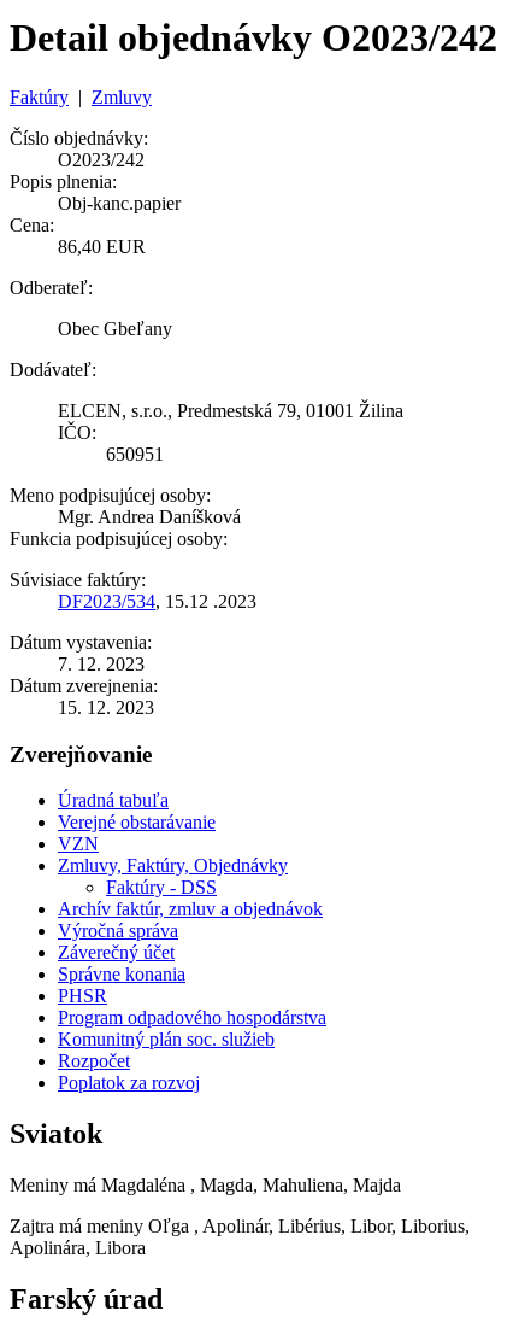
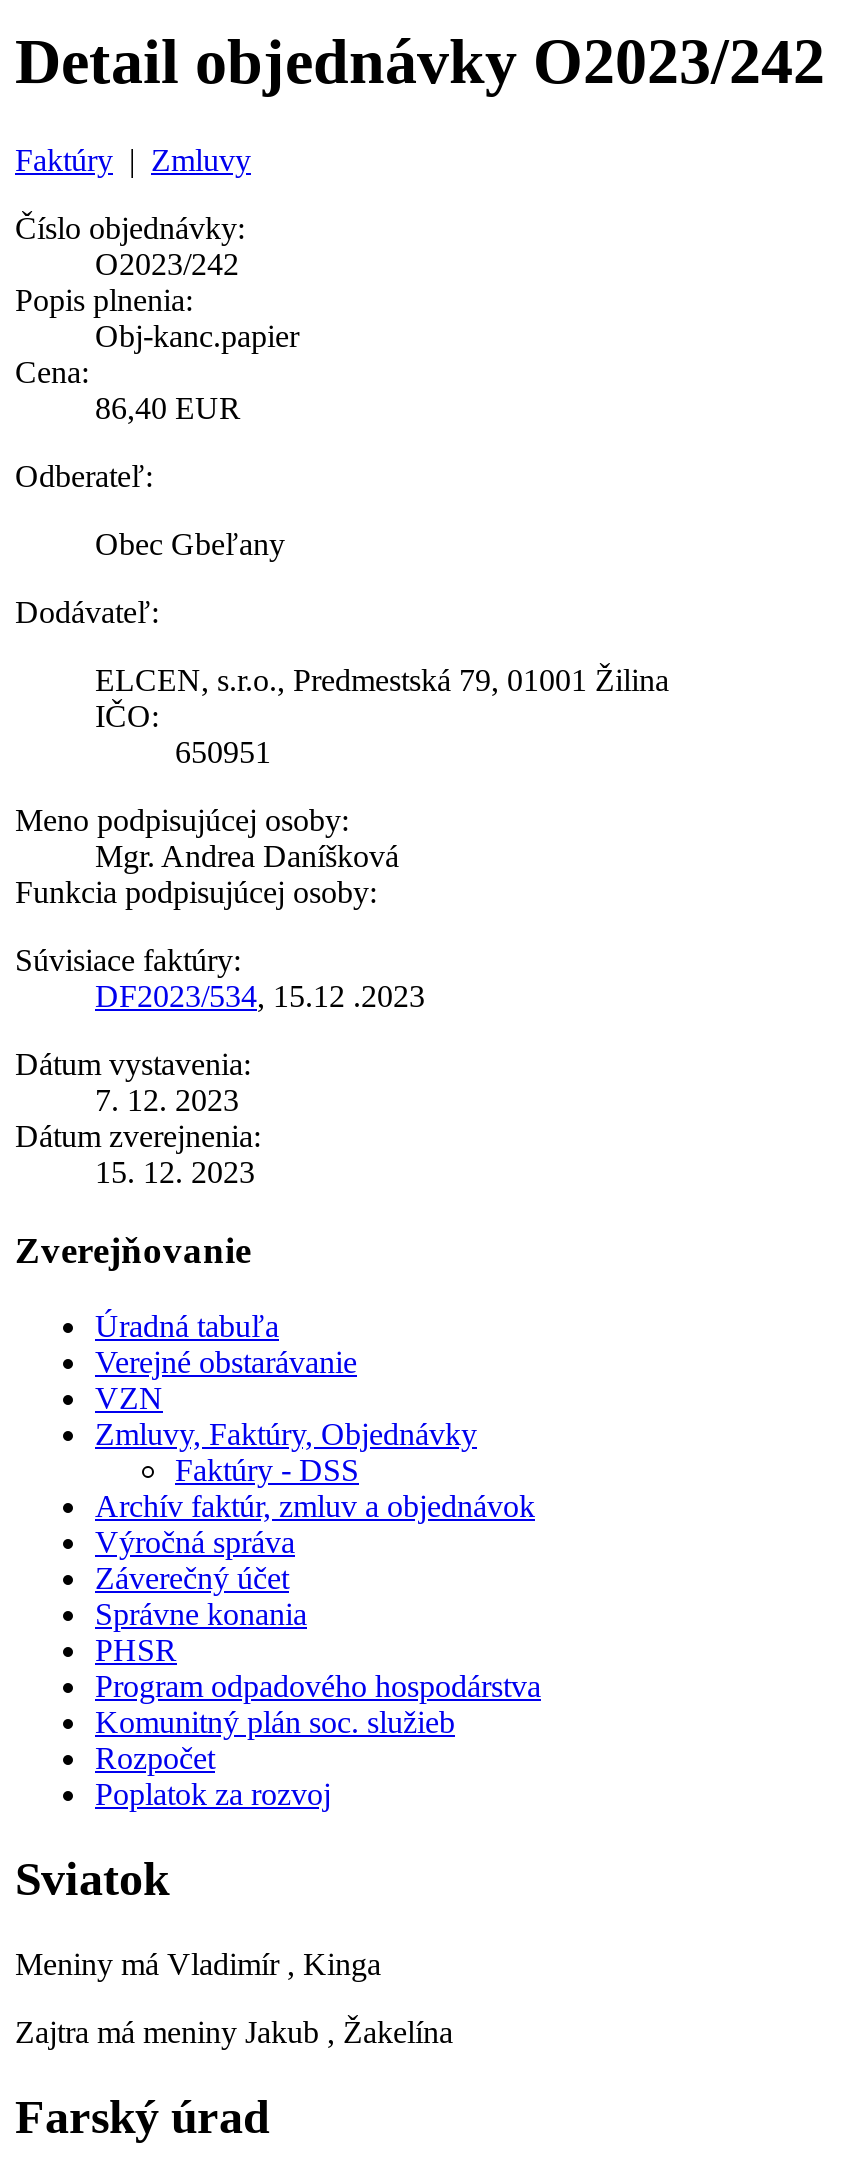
- Meniny má Magdaléna , Magda, Mahuliena, Majda
+ Meniny má Vladimír , Kinga

- Zajtra má meniny Oľga , Apolinár, Libérius, Libor, Liborius,
- Apolinára, Libora
+ Zajtra má meniny Jakub , Žakelína
